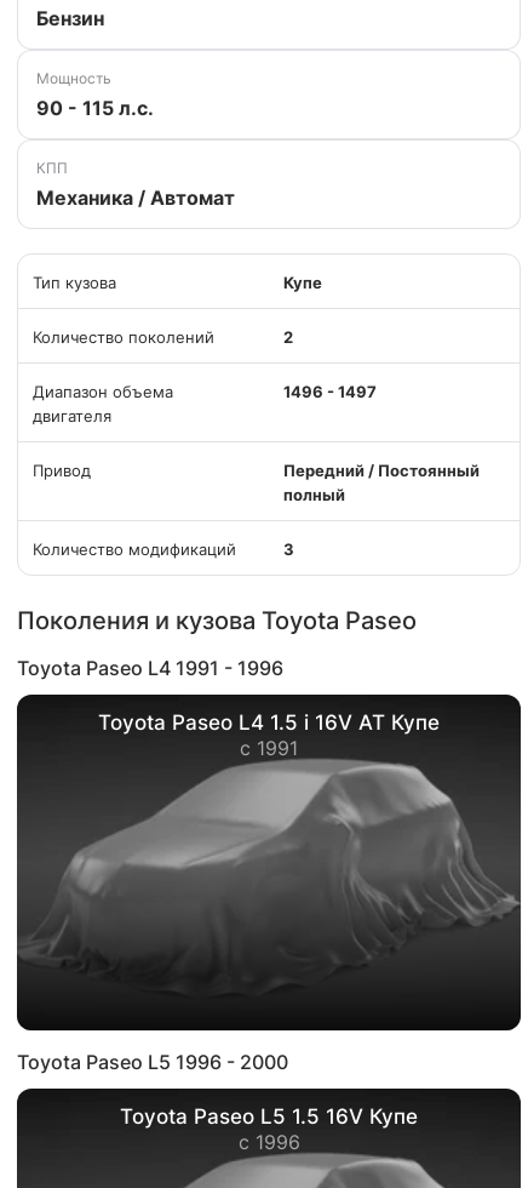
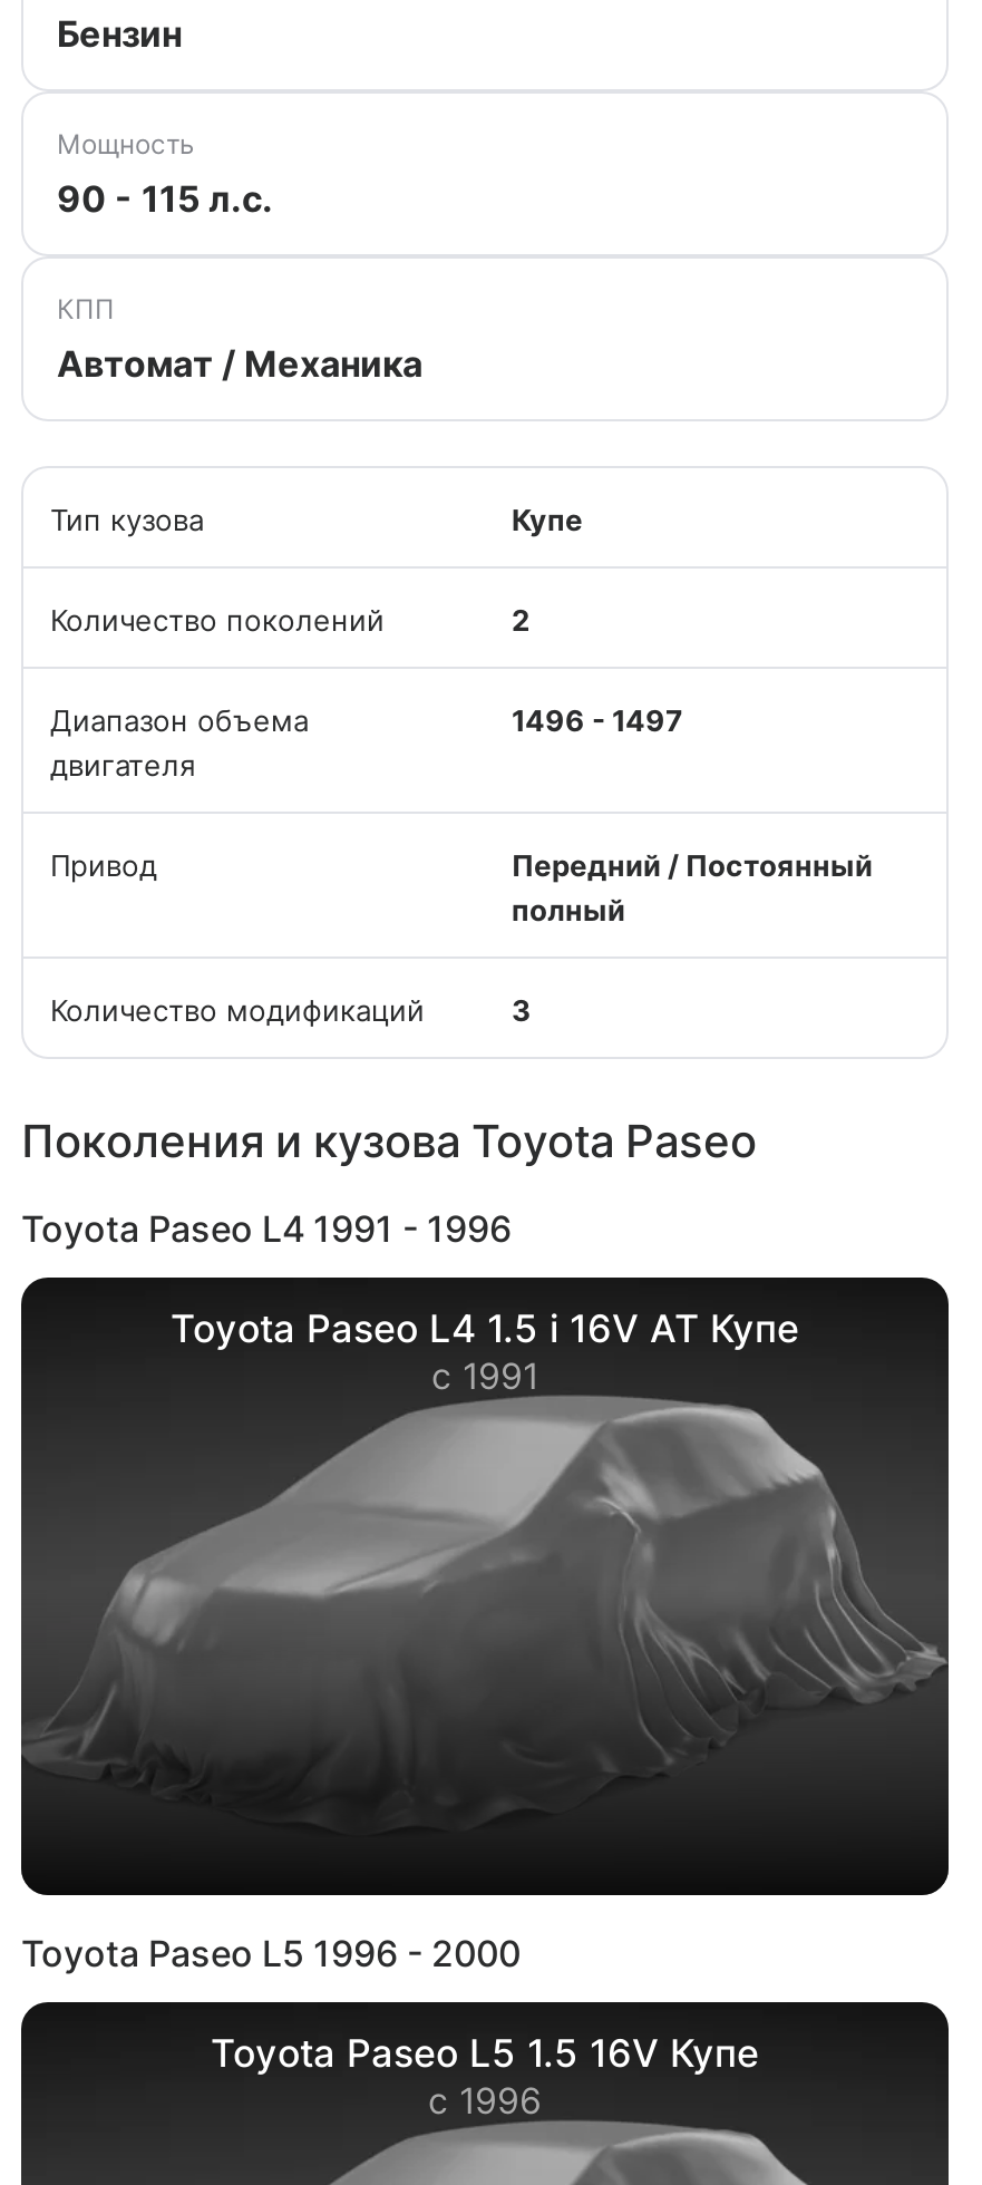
- Механика / Автомат
+ Автомат / Механика
